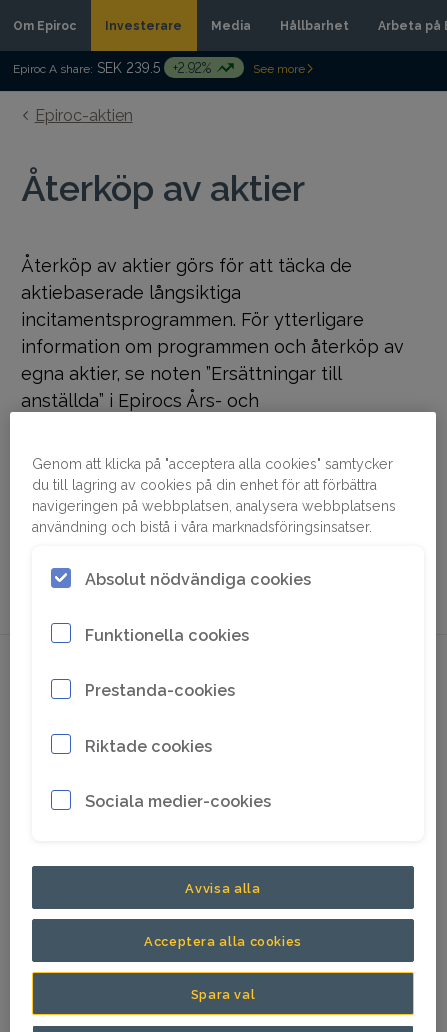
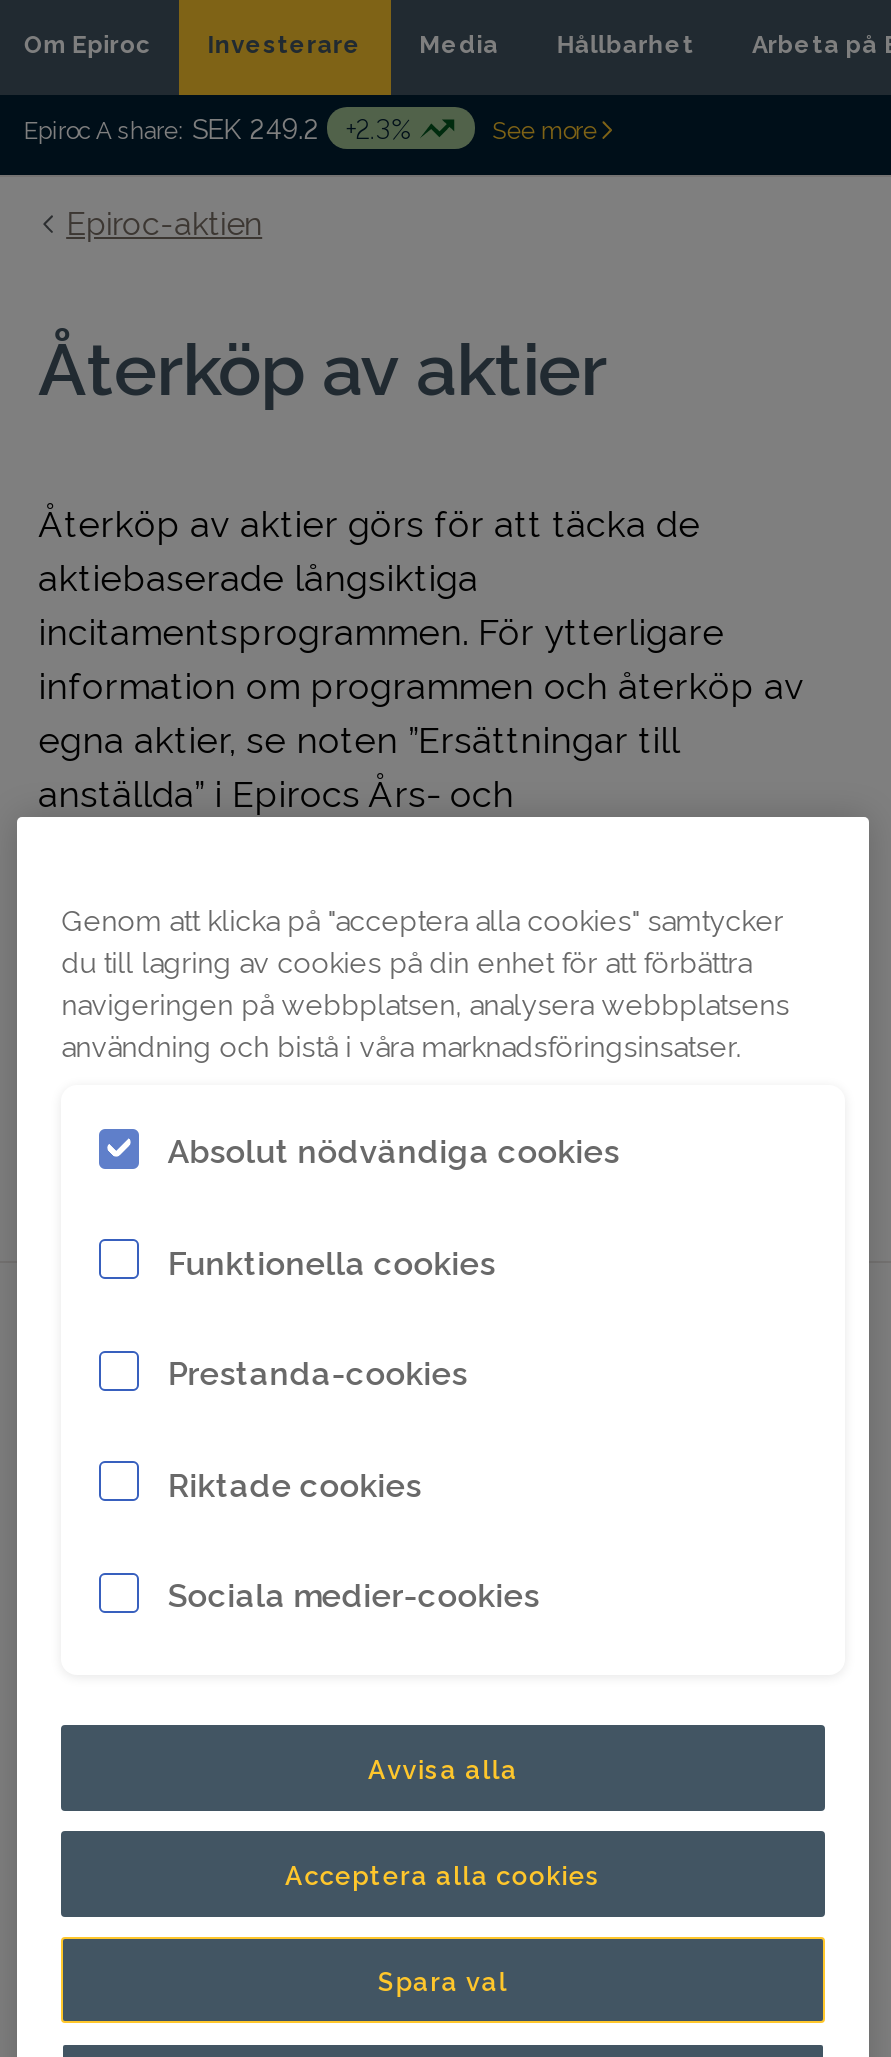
- Epiroc A share: SEK 239.5
+ Epiroc A share: SEK 249.2

- +2.92%
+ +2.3%
